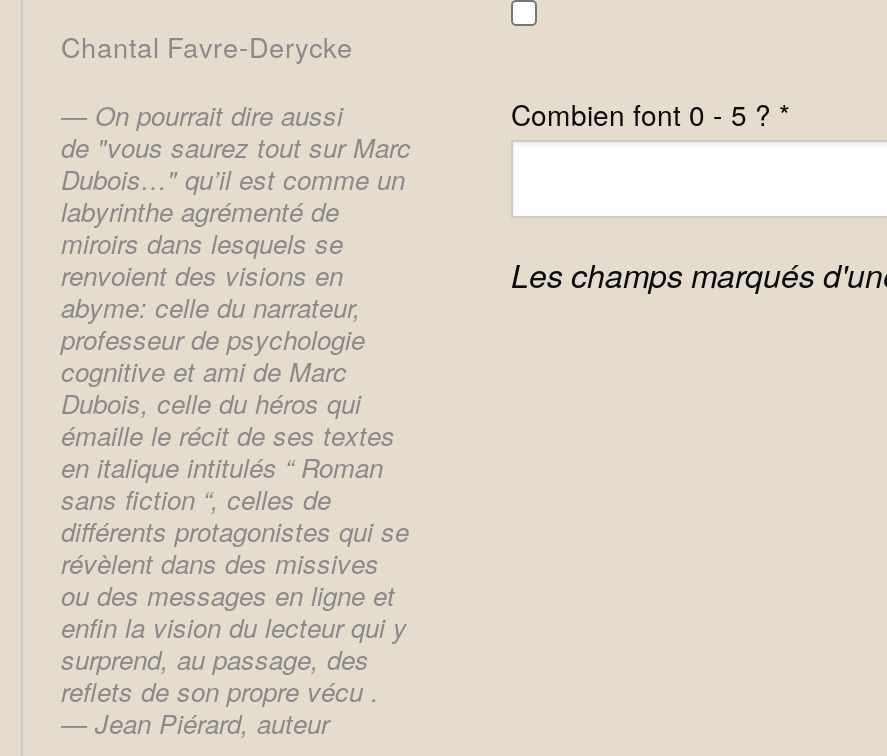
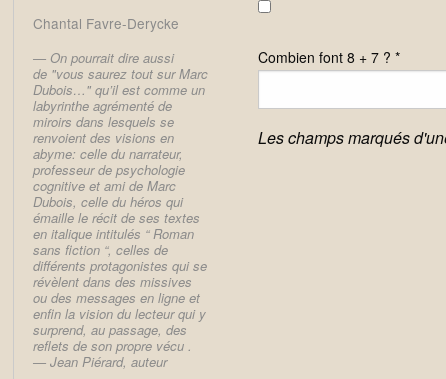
- Combien font 0 - 5 ? *
+ Combien font 8 + 7 ? *
